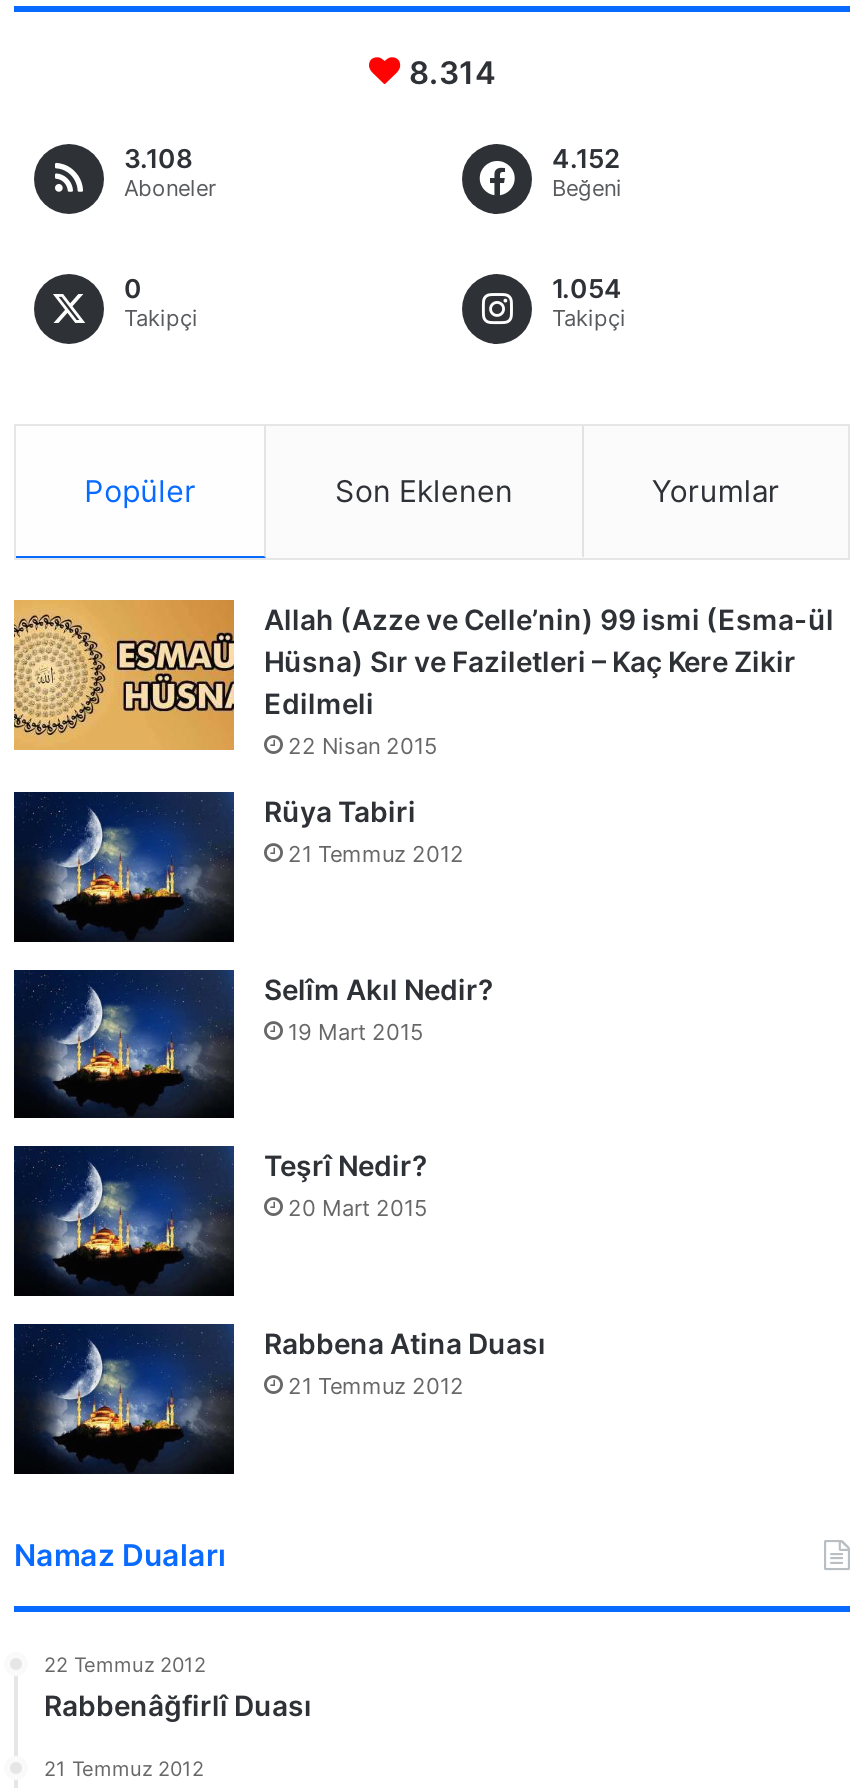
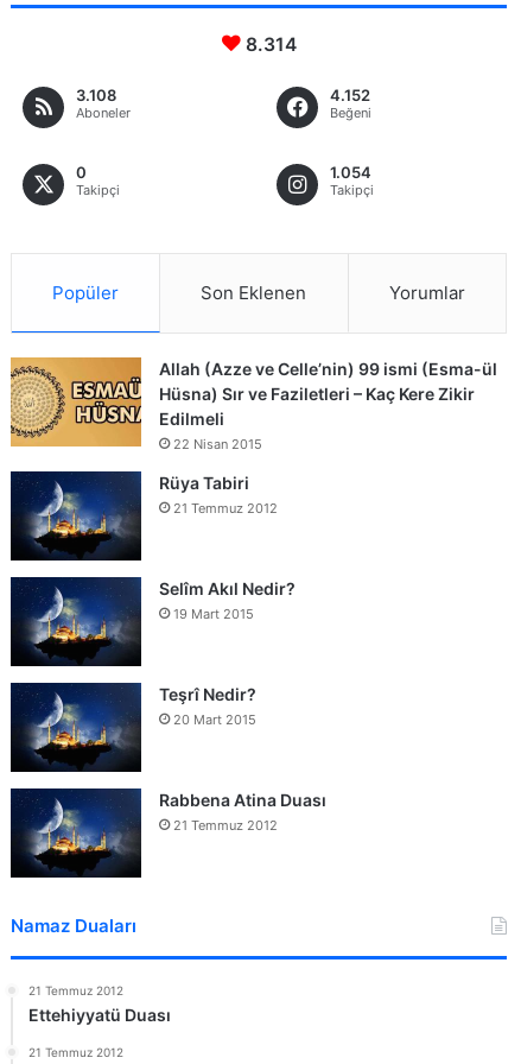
- 22 Temmuz 2012
+ 21 Temmuz 2012

- Rabbenâğfirlî Duası
+ Ettehiyyatü Duası
